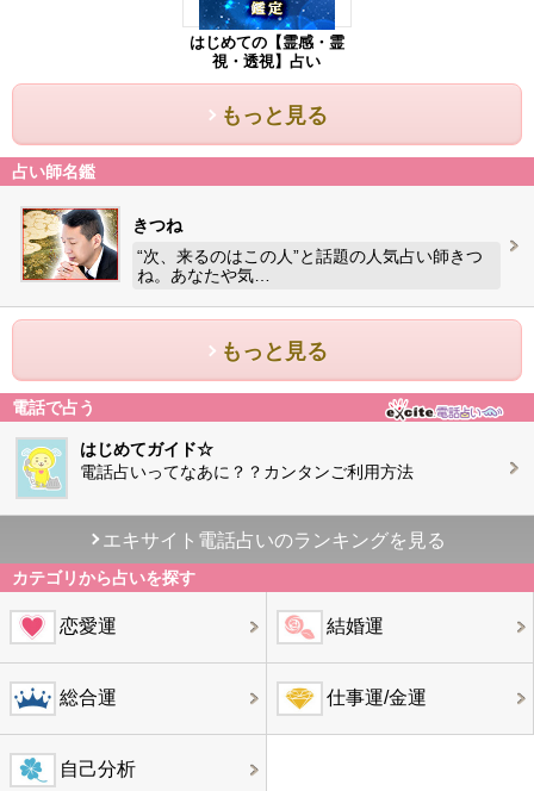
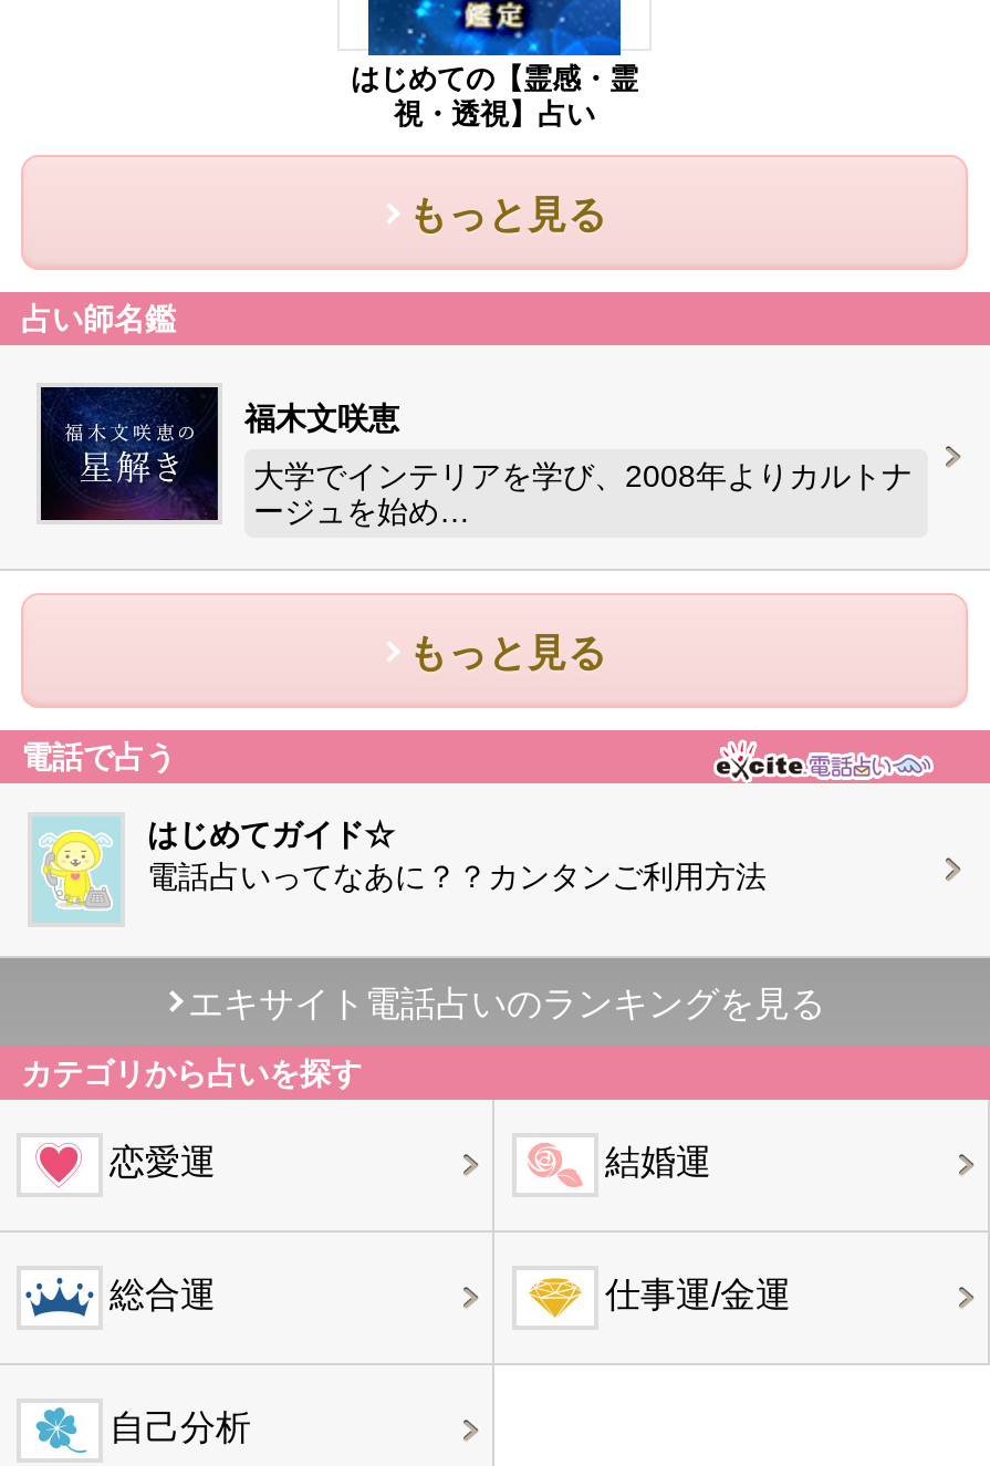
- [image]
- きつね
+ [image]
+ 福木文咲恵

- “次、来るのはこの人”と話題の人気占い師きつ
- ね。あなたや気…
+ 大学でインテリアを学び、2008年よりカルトナ
+ ージュを始め…
